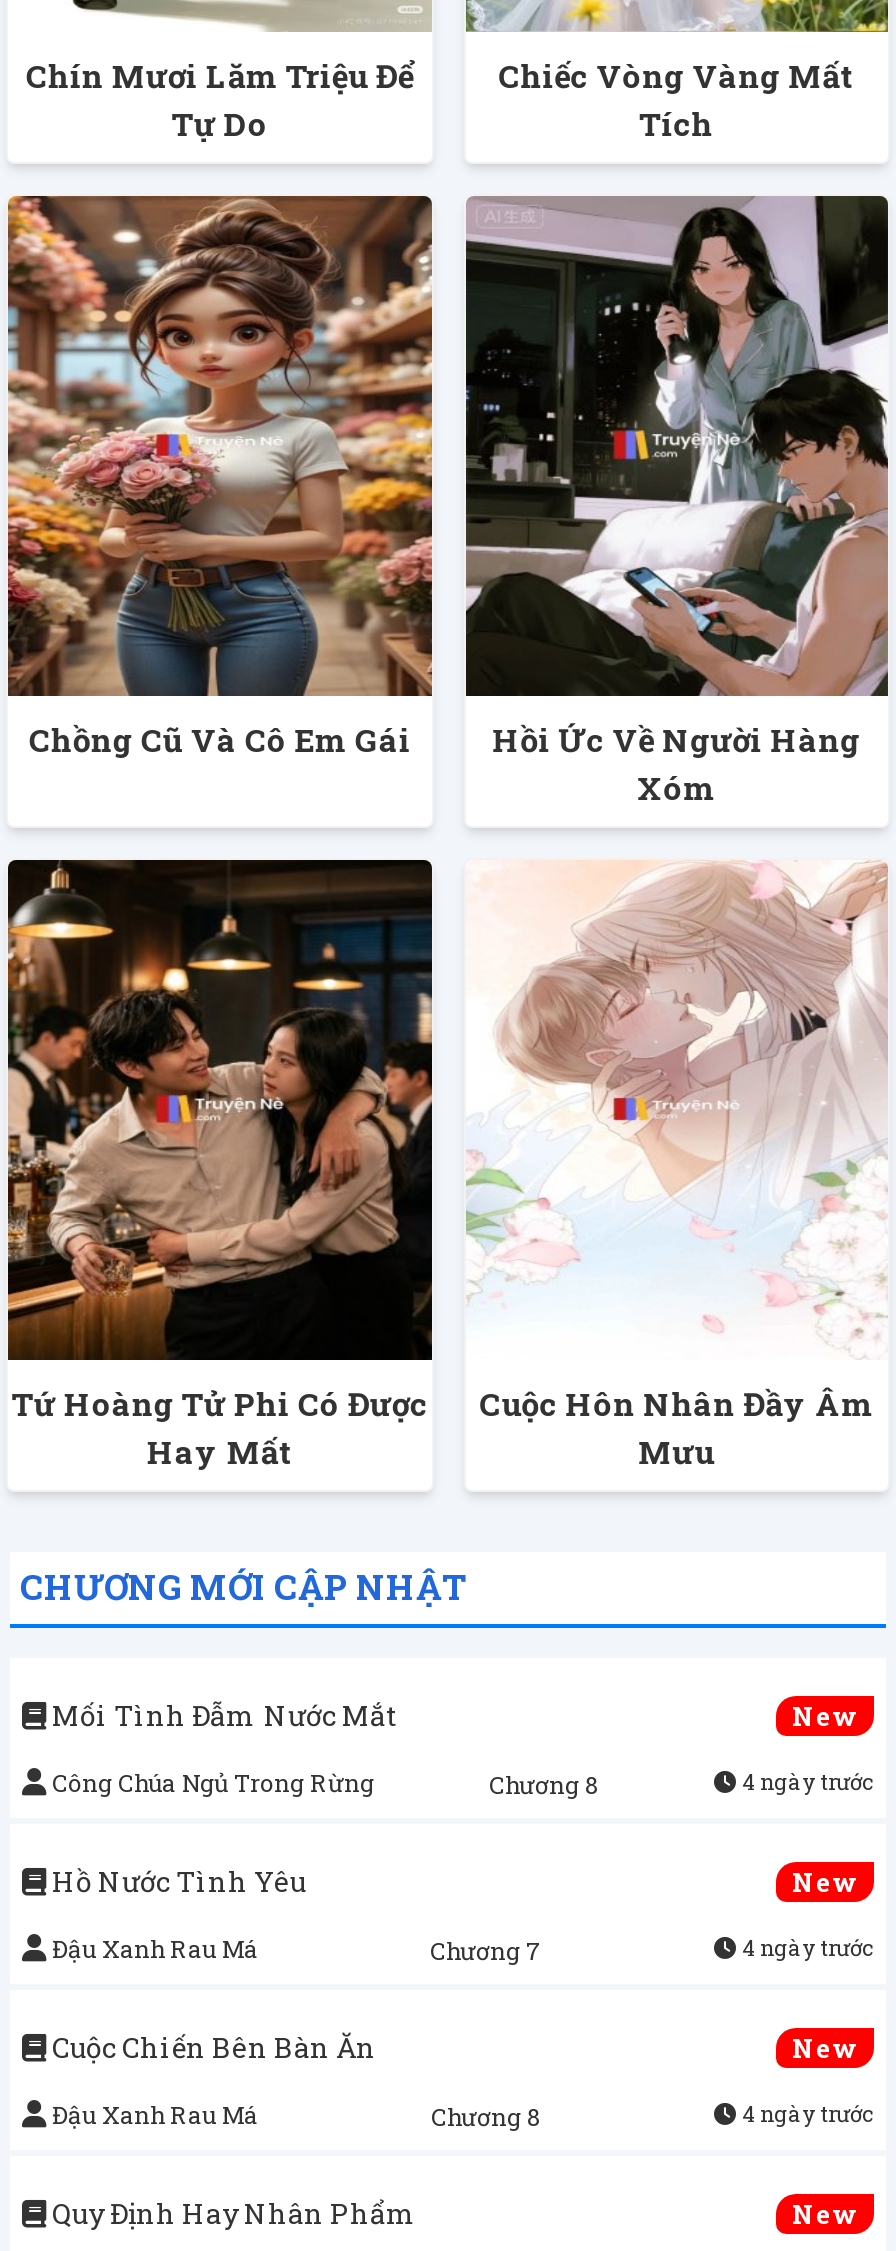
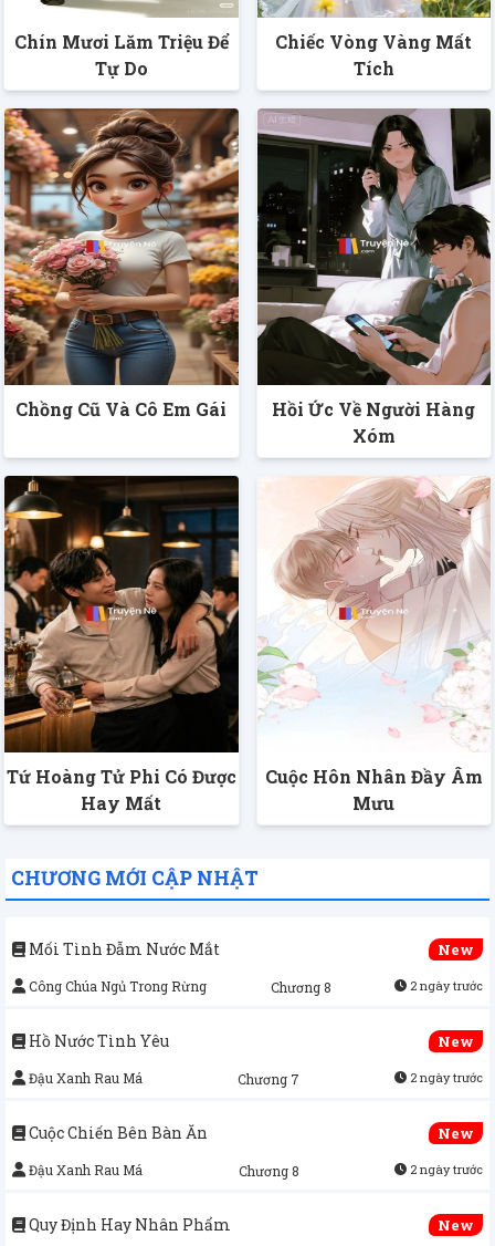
- 4 ngày trước
+ 2 ngày trước

- 4 ngày trước
+ 2 ngày trước

- 4 ngày trước
+ 2 ngày trước
